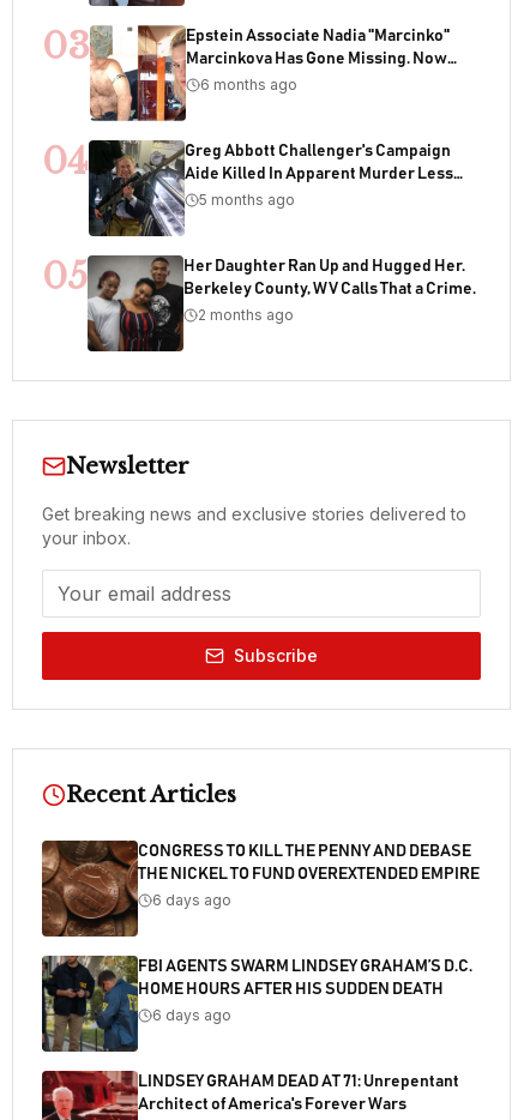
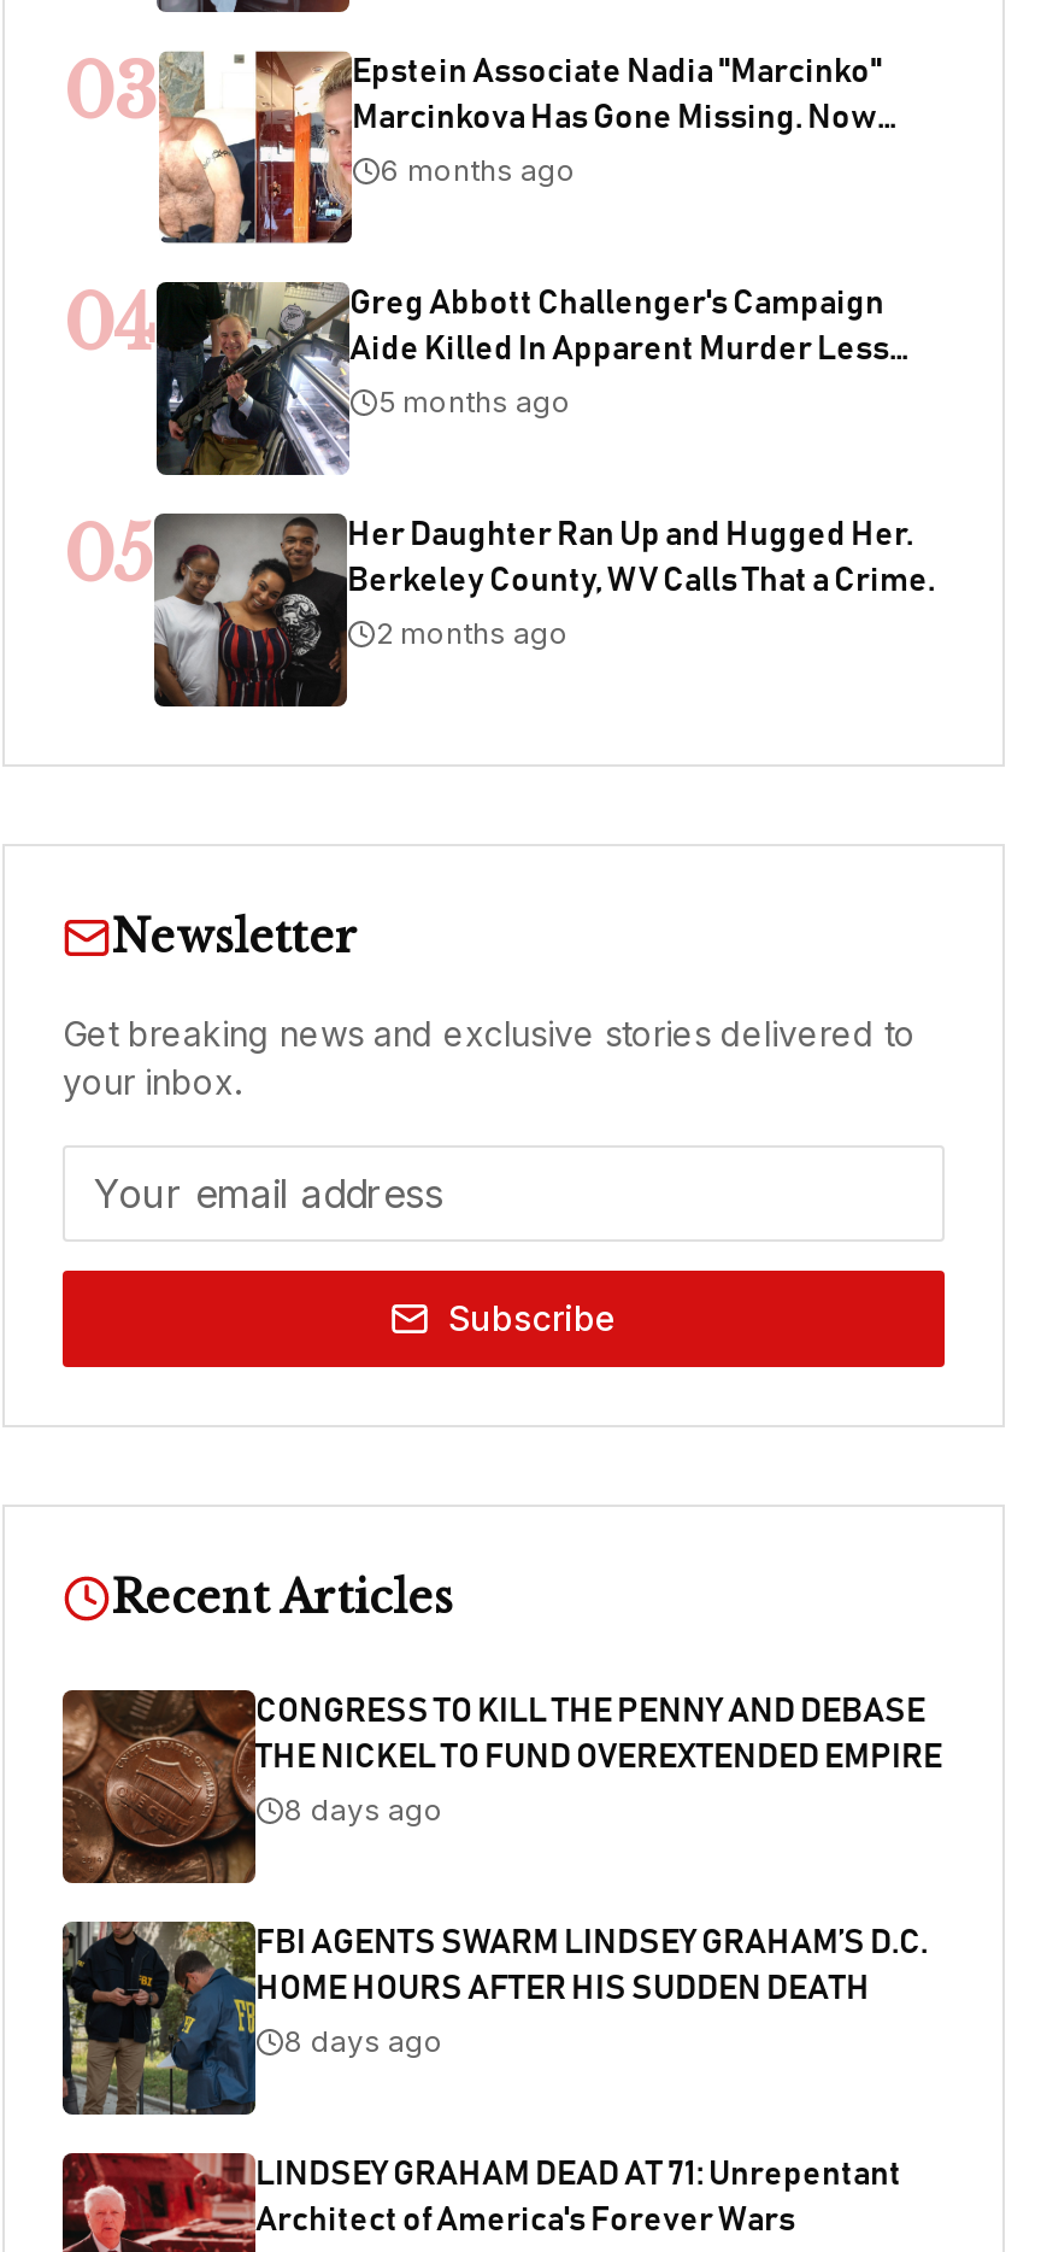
- 6 days ago
+ 8 days ago

- 6 days ago
+ 8 days ago
